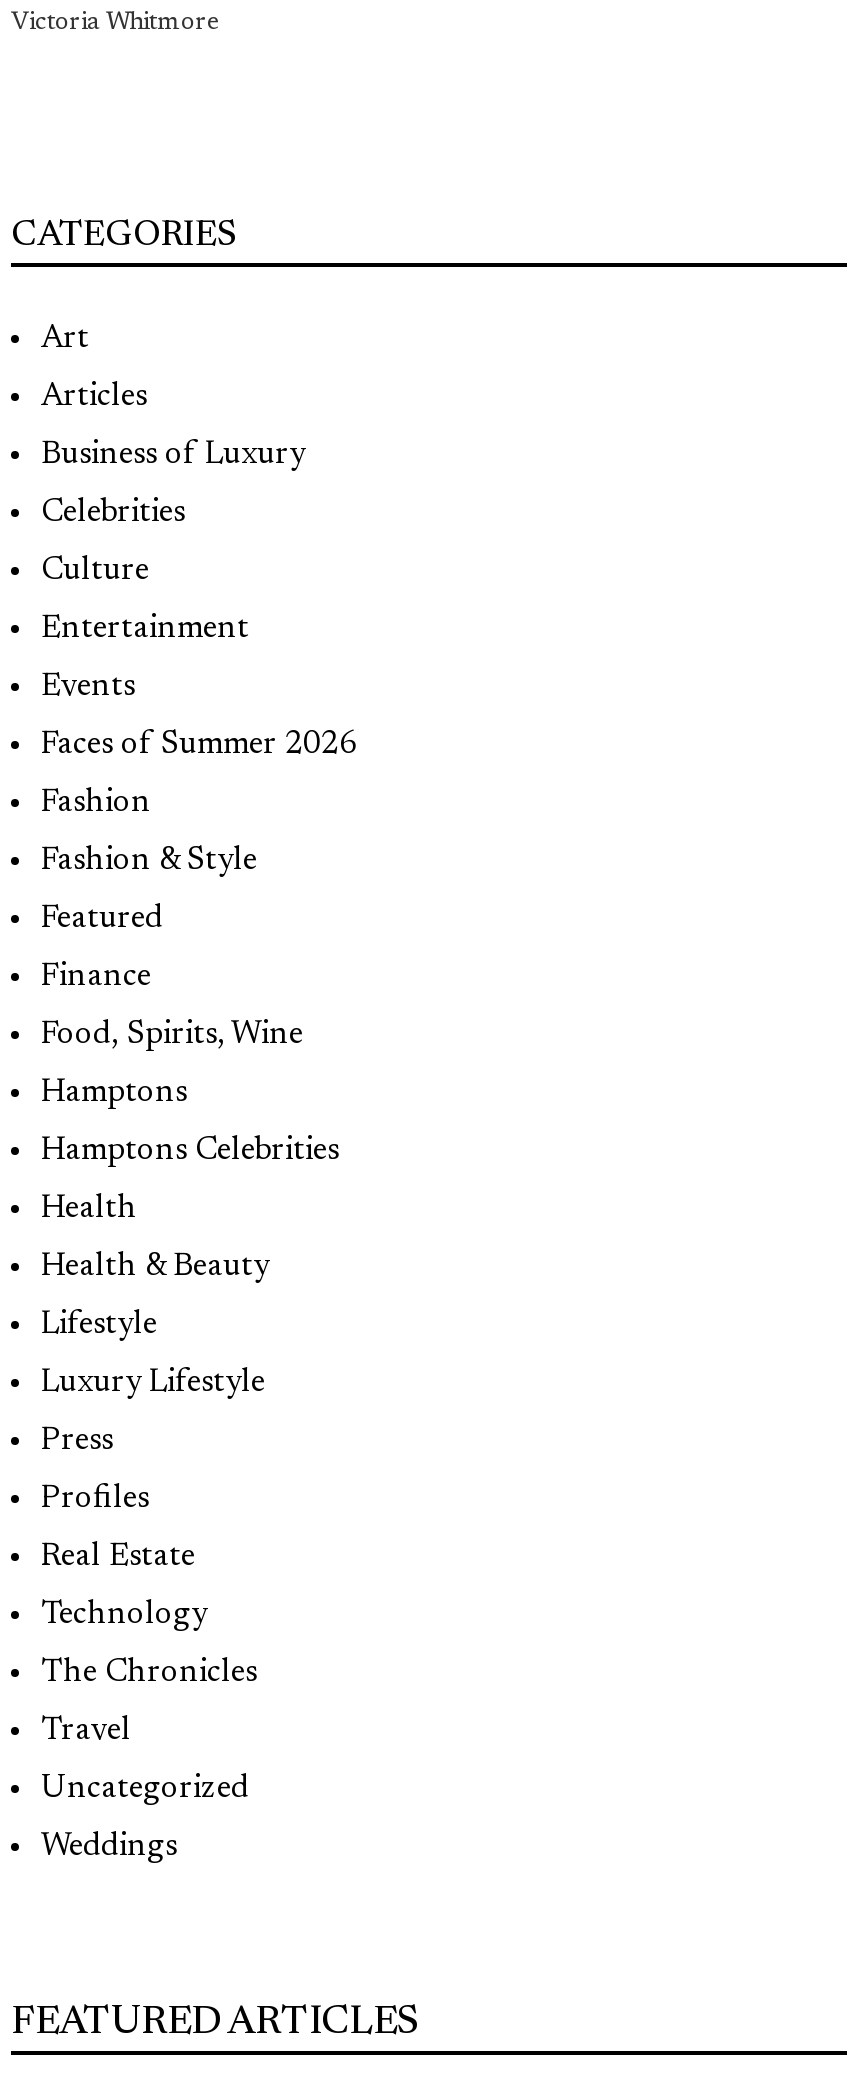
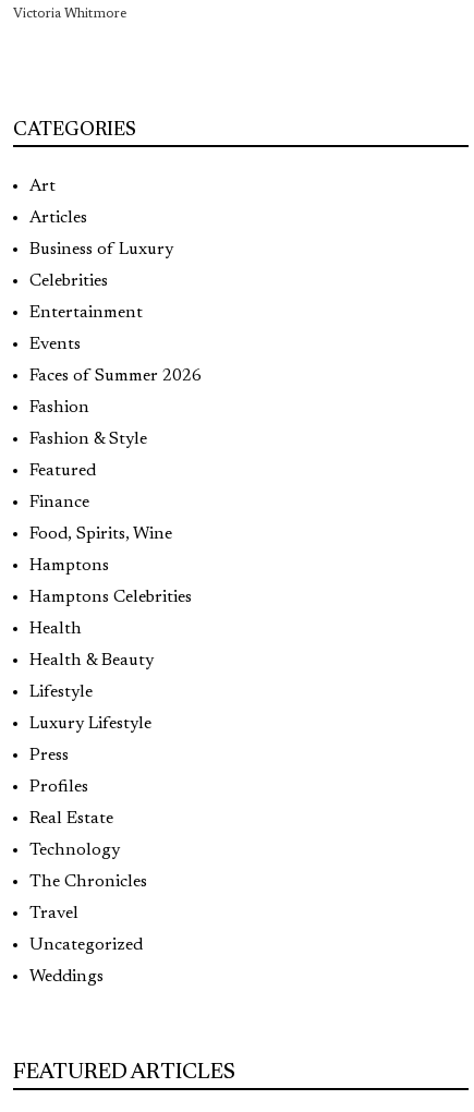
- Culture
